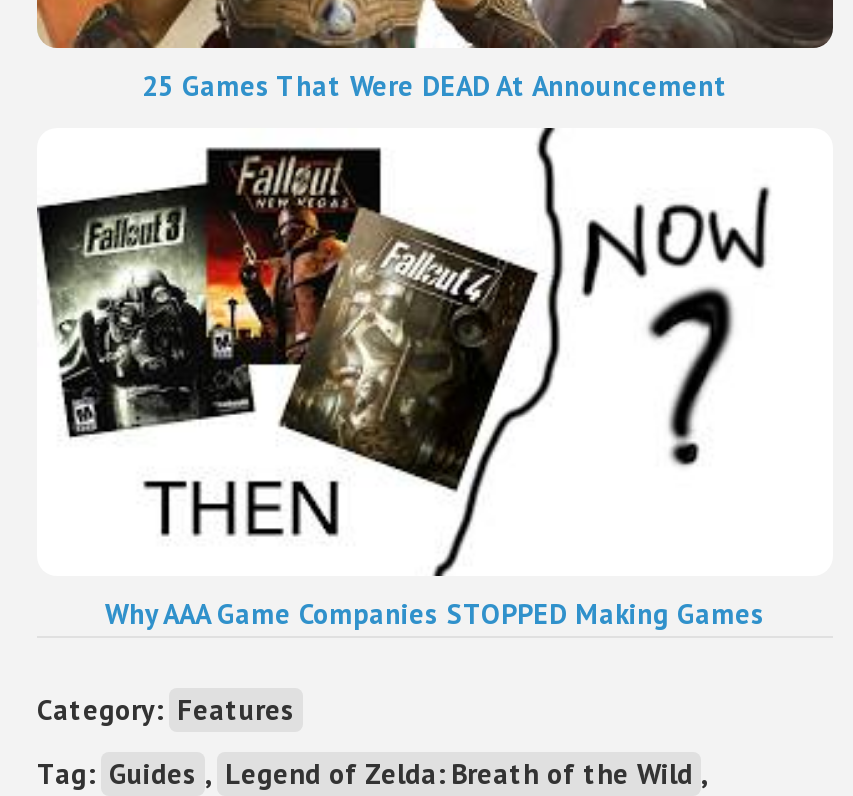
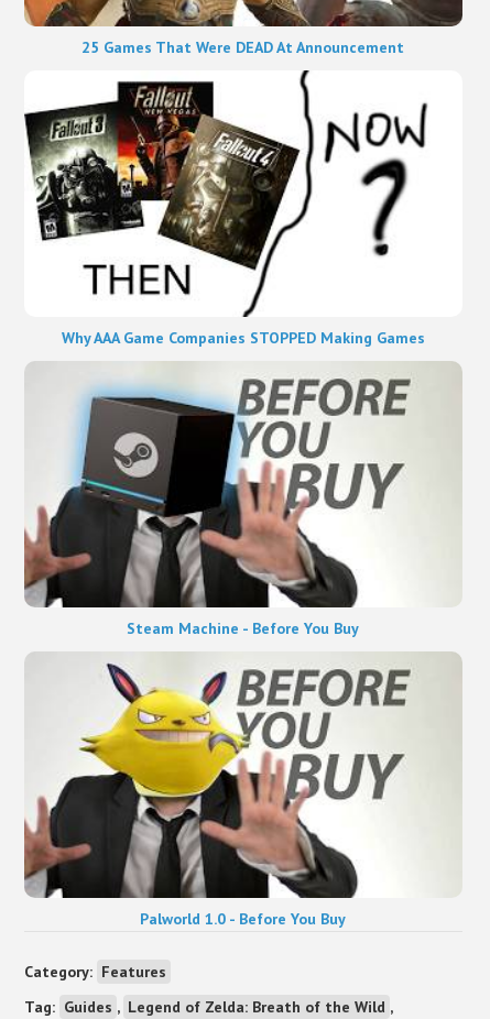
+ [image]
+ Palworld 1.0 - Before You Buy

+ [image]
+ Steam Machine - Before You Buy
